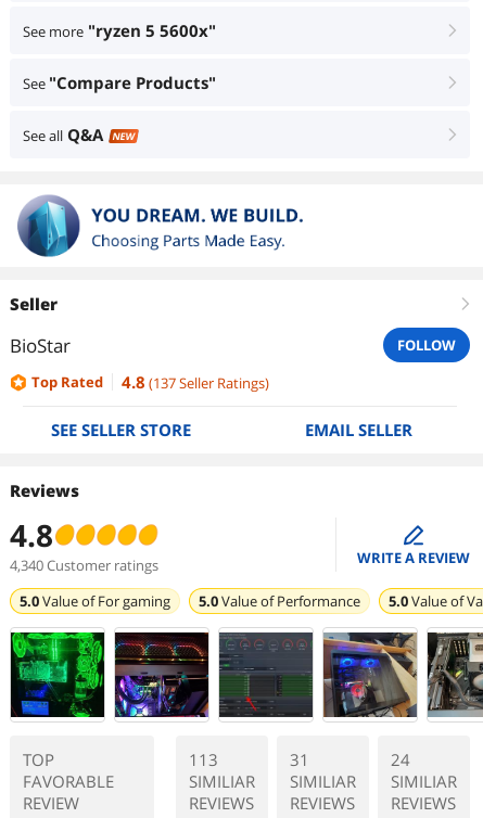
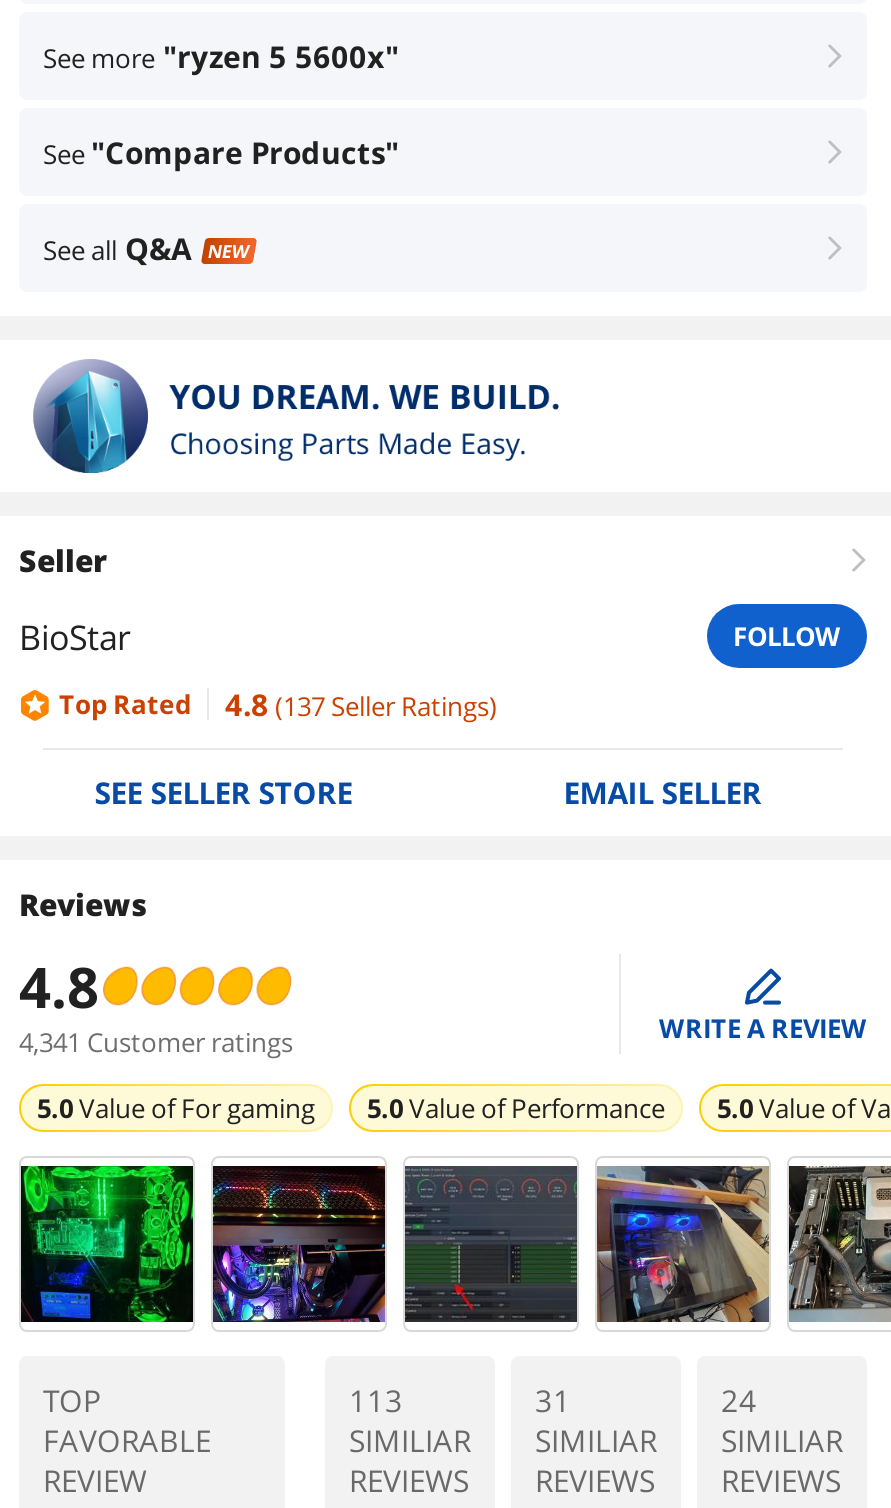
- 4,340 Customer ratings
+ 4,341 Customer ratings
